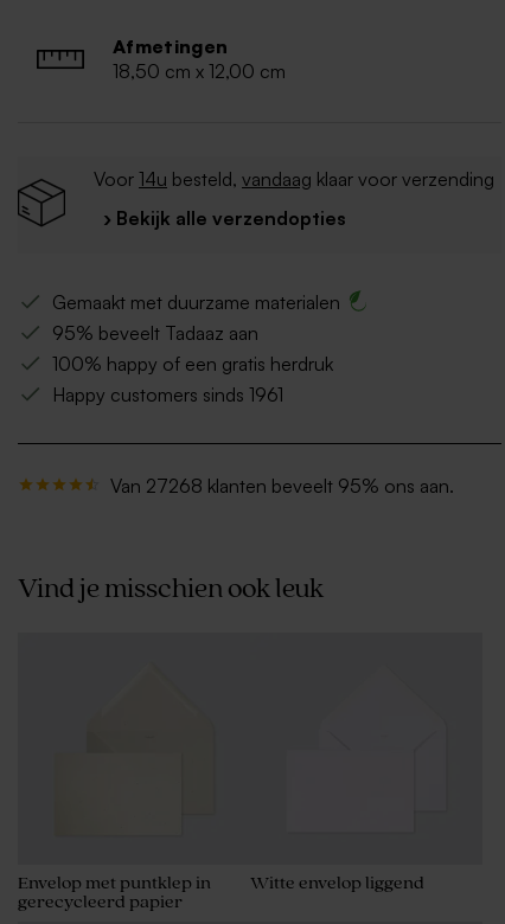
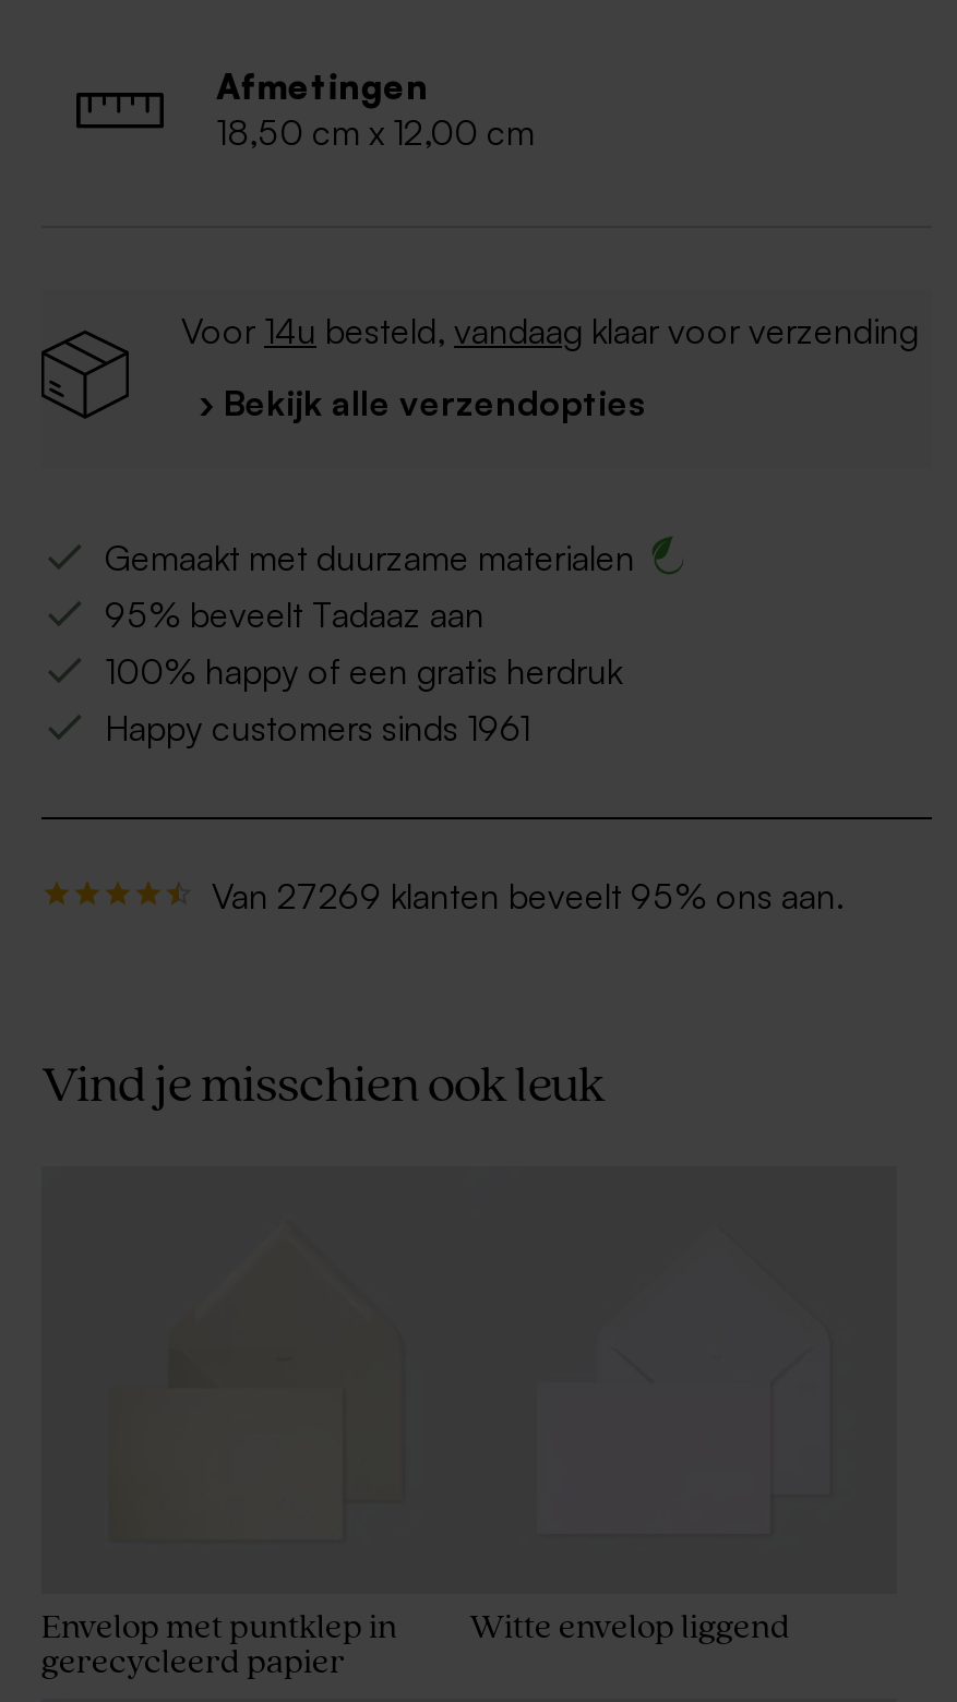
- Van 27268 klanten beveelt 95% ons aan.
+ Van 27269 klanten beveelt 95% ons aan.
